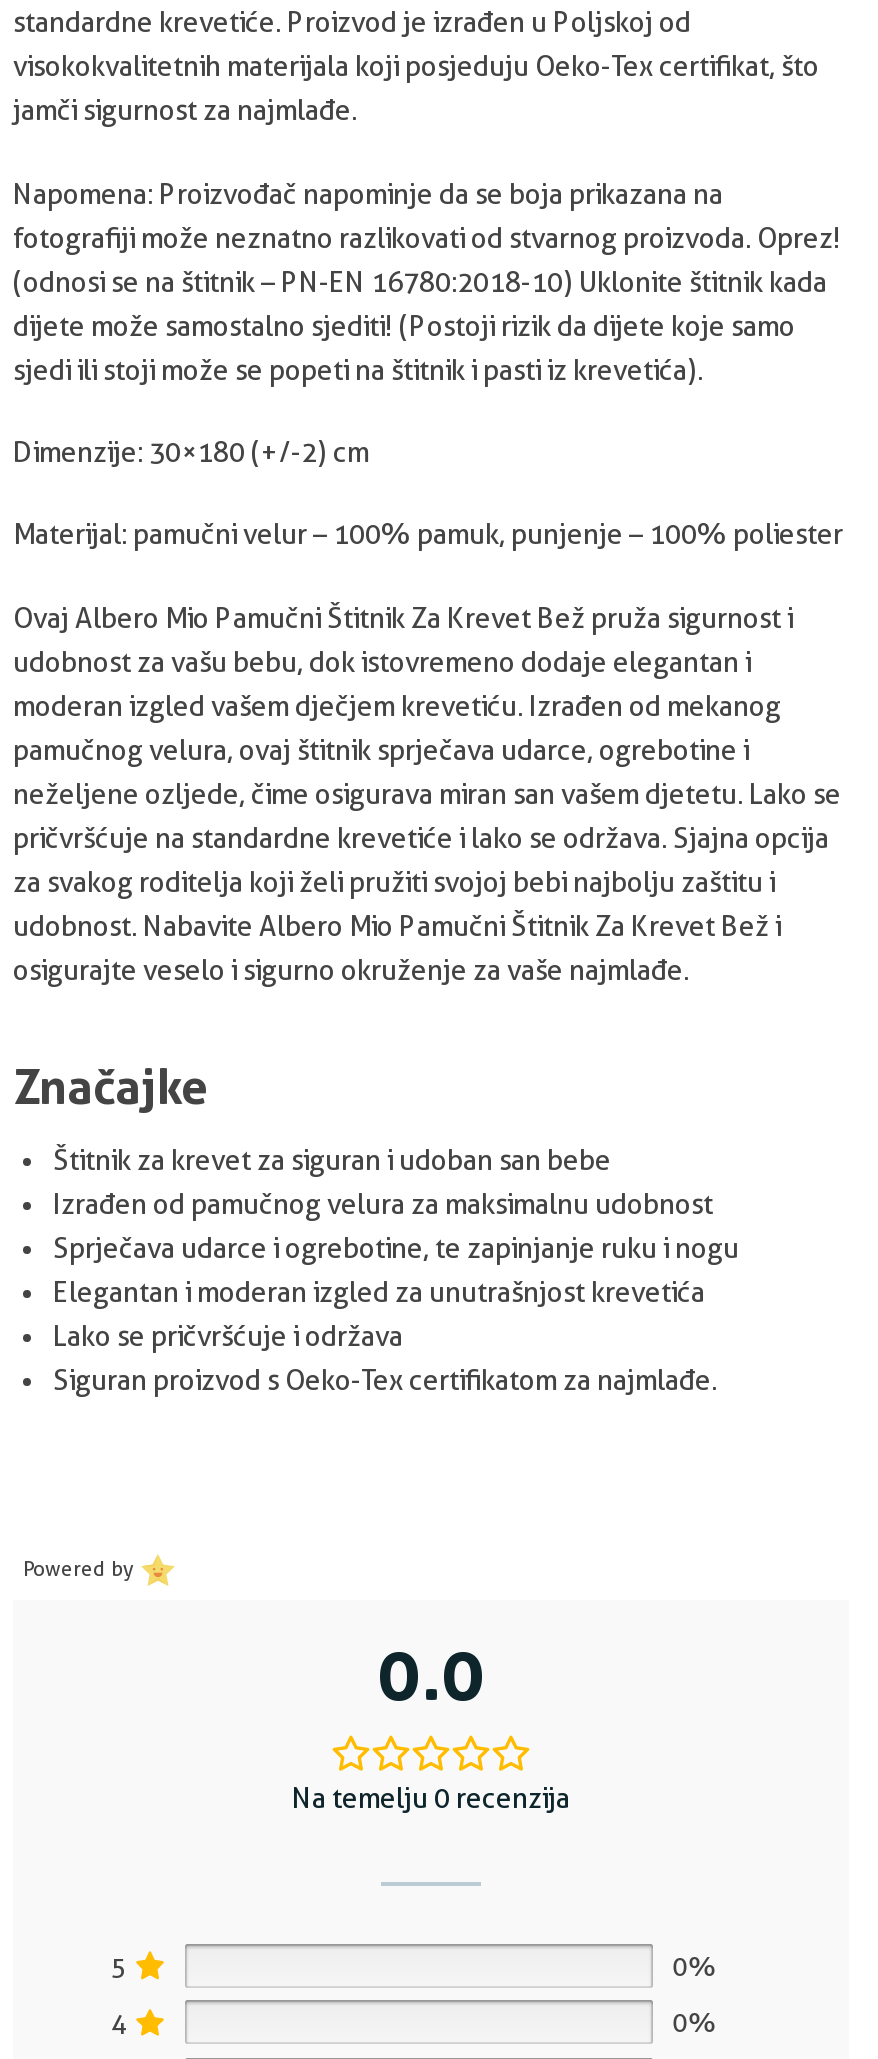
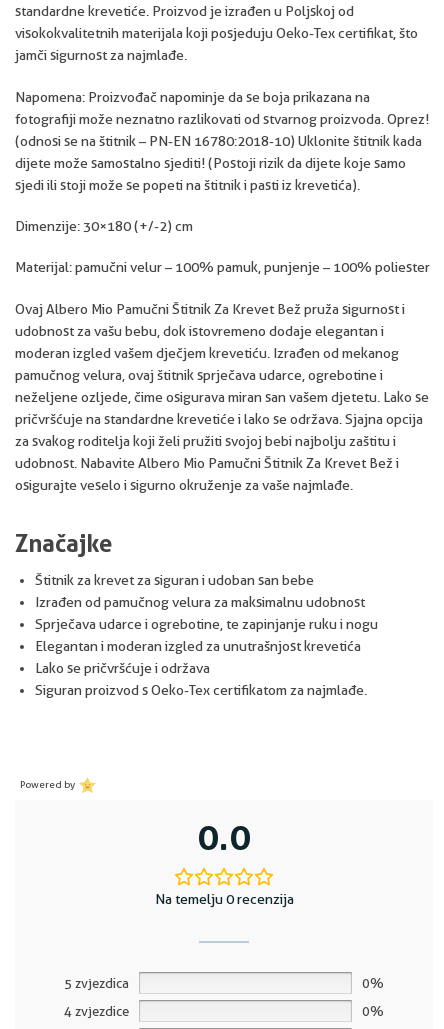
- 5
+ 5 zvjezdica

- 4
+ 4 zvjezdice
